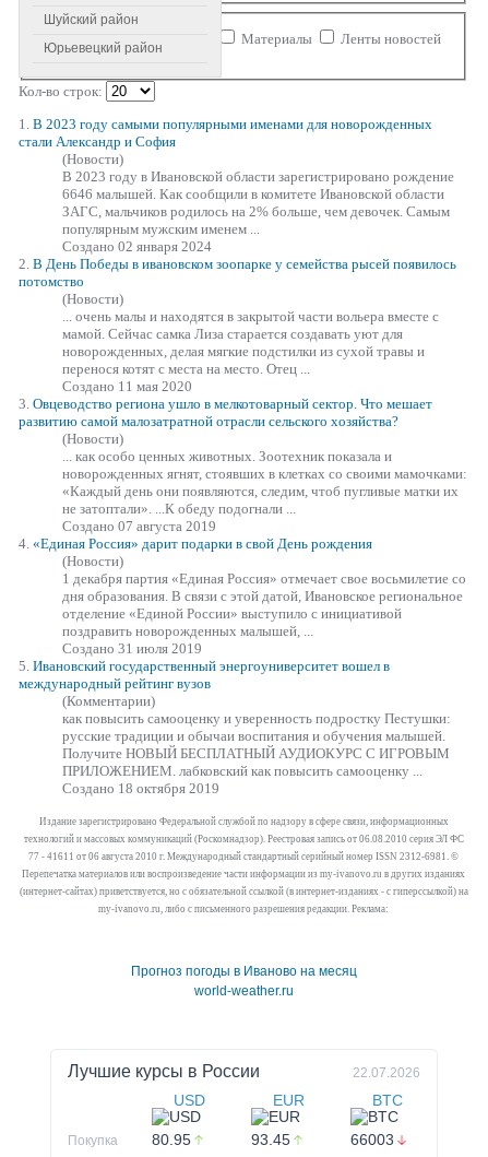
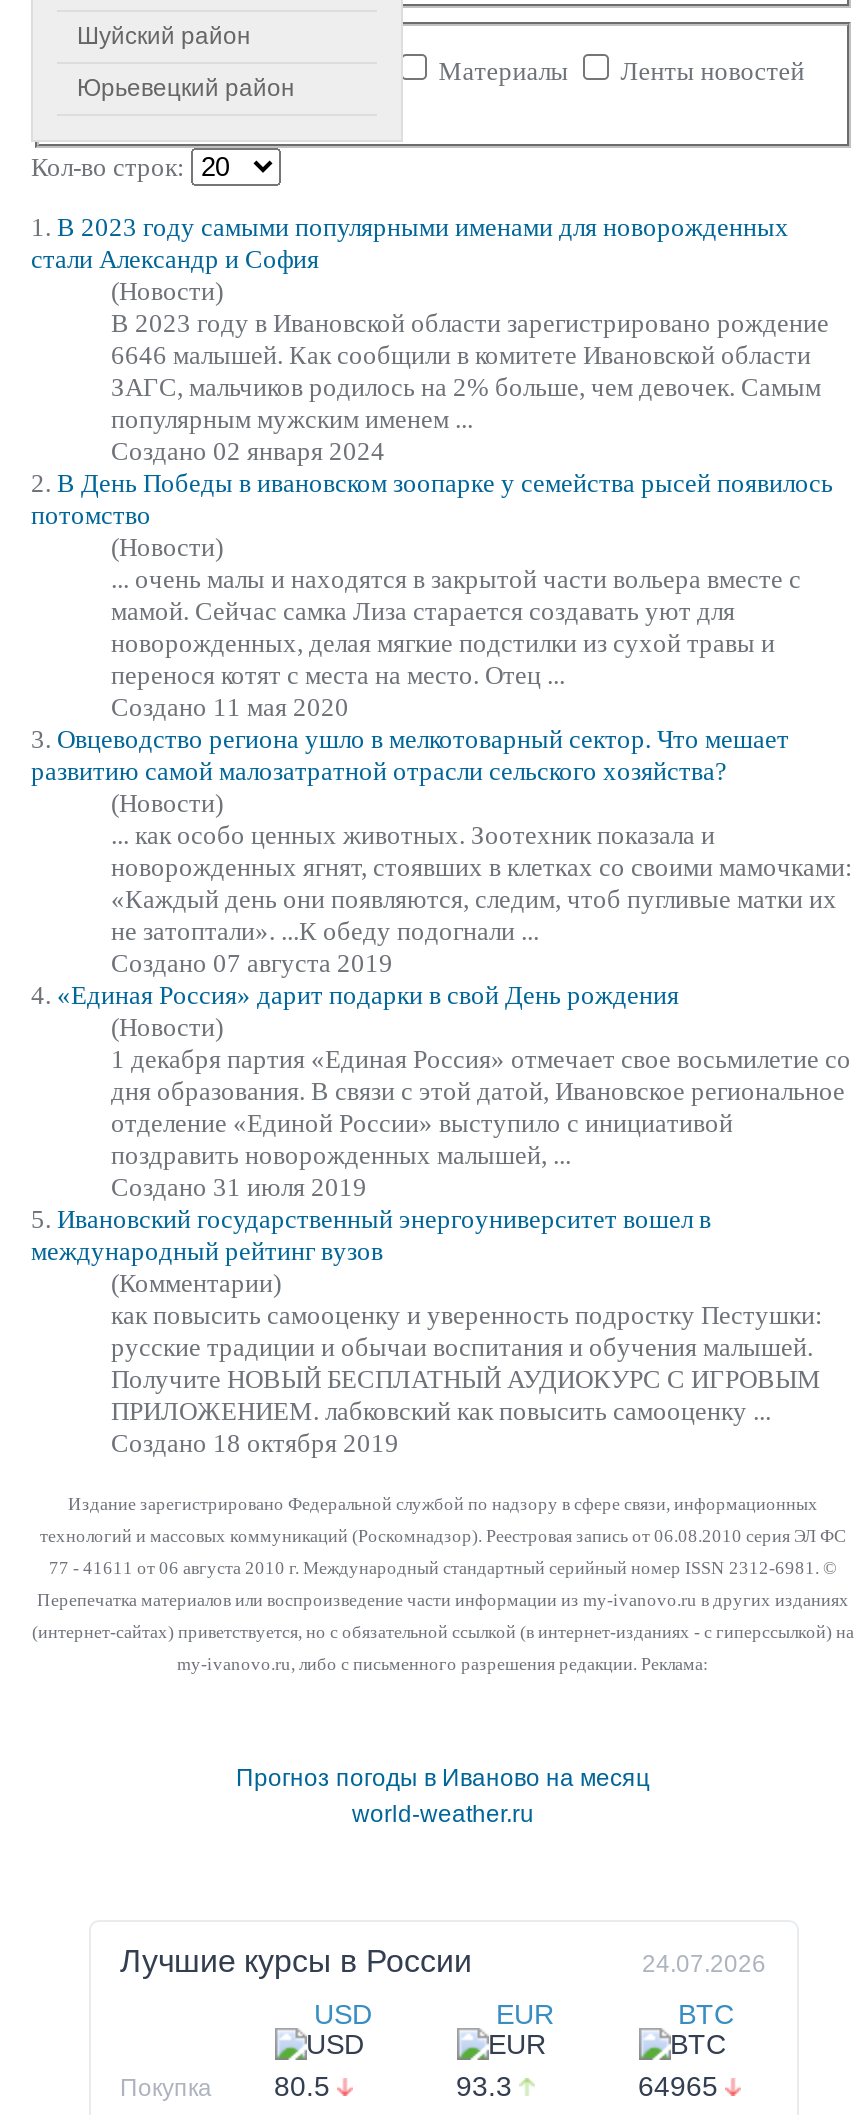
- 22.07.2026
+ 24.07.2026

- 80.95
+ 80.5

- 93.45
+ 93.3

- 66003
+ 64965
